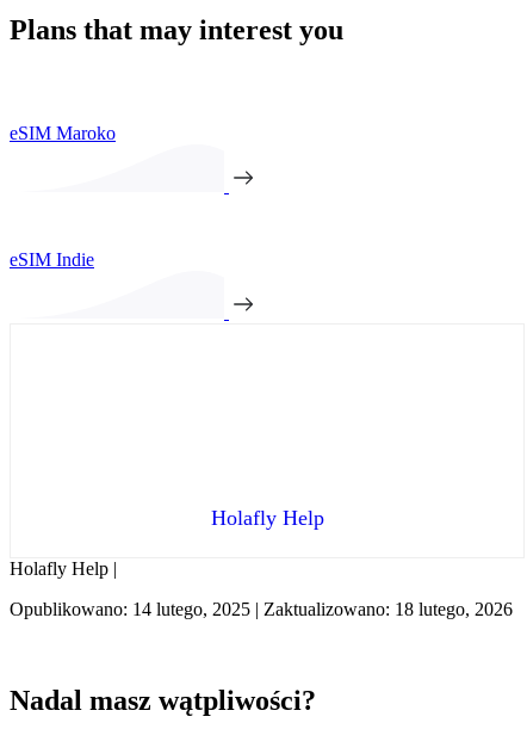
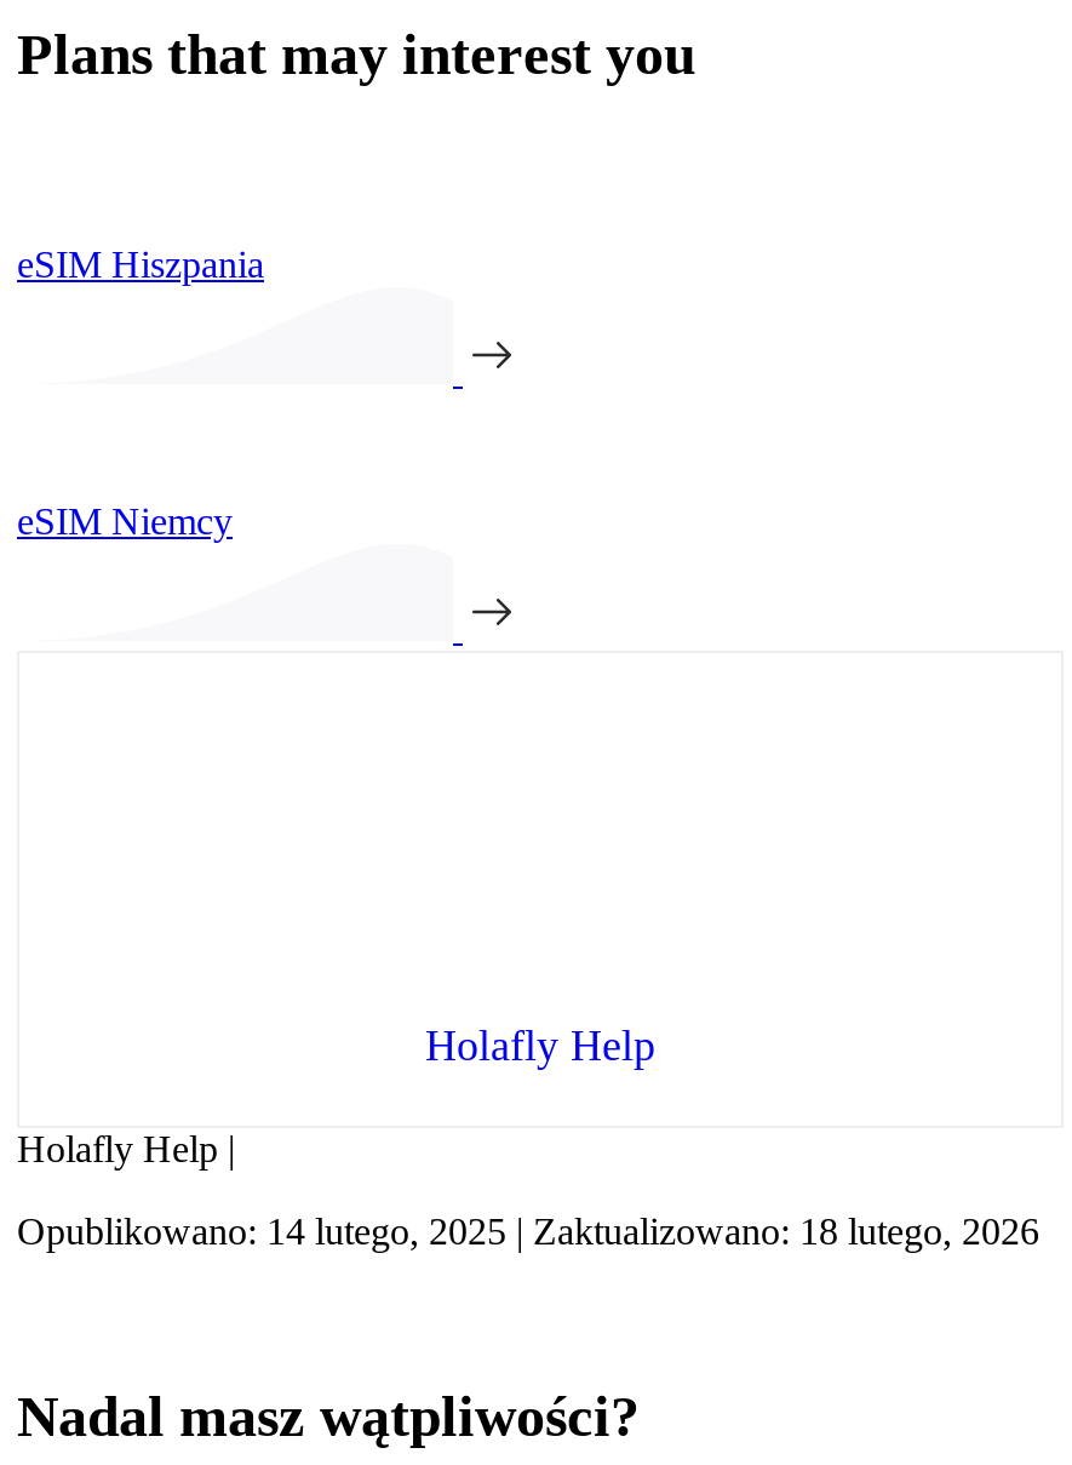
- eSIM Maroko
+ eSIM Hiszpania

- eSIM Indie
+ eSIM Niemcy
